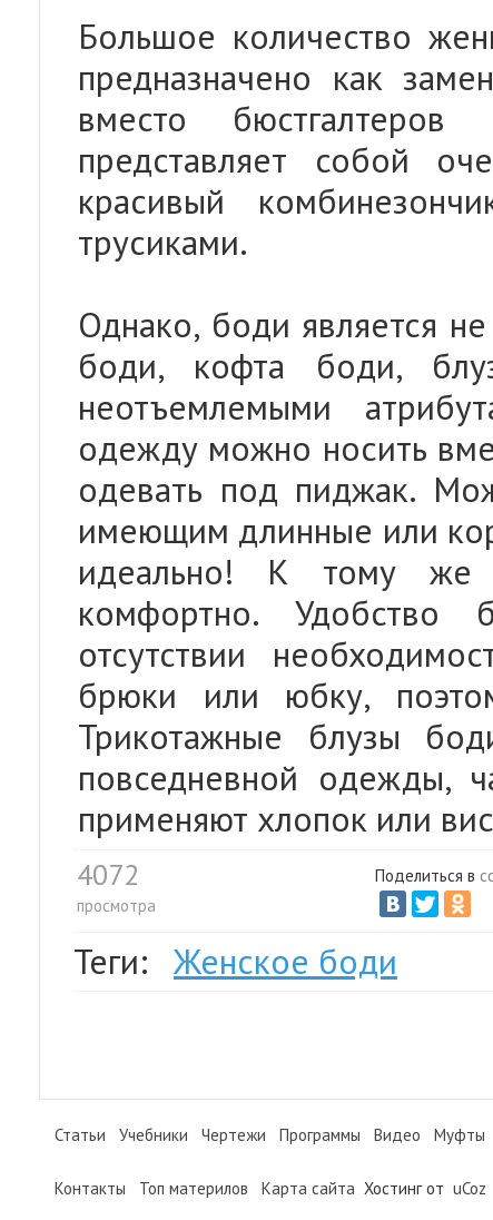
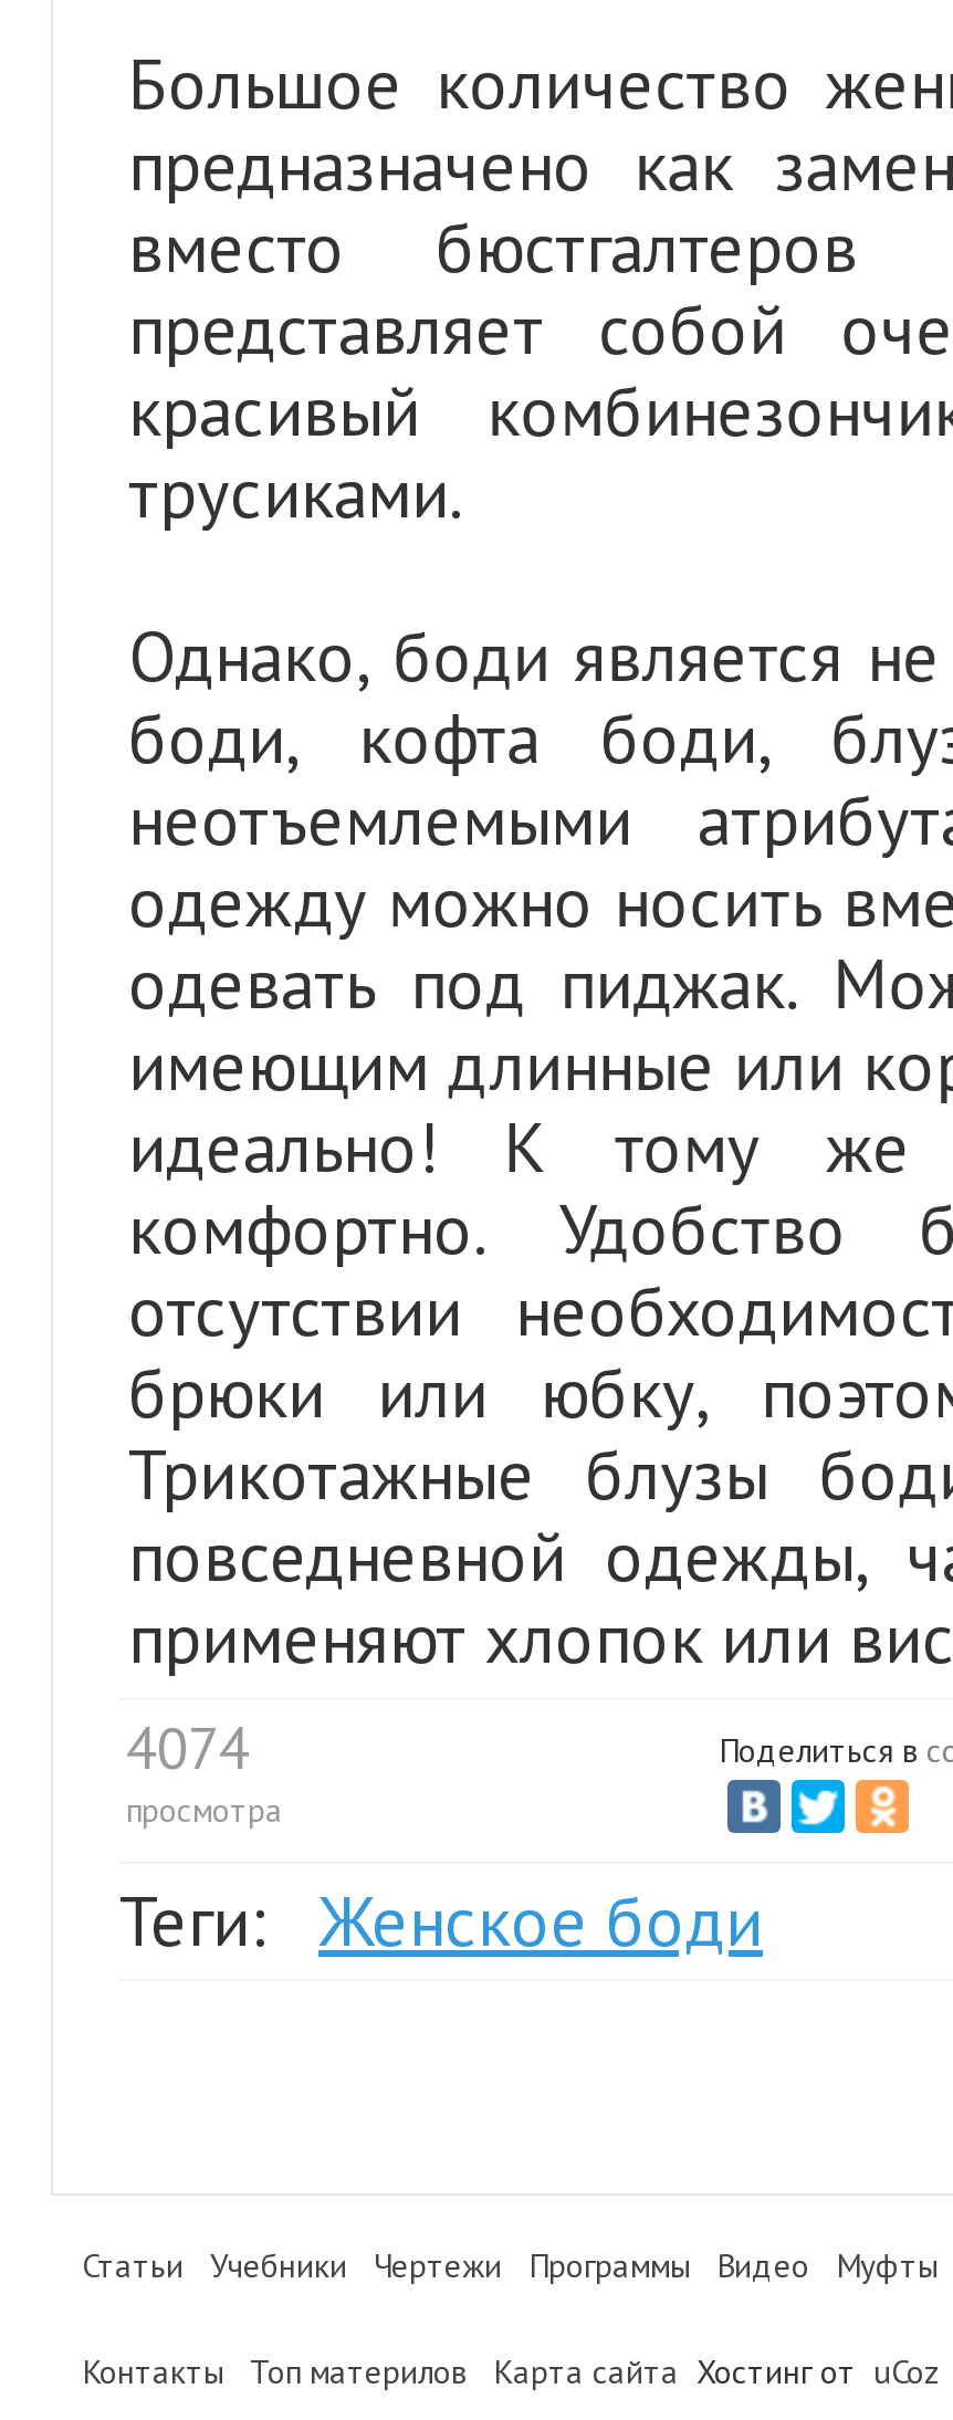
- 4072
+ 4074
